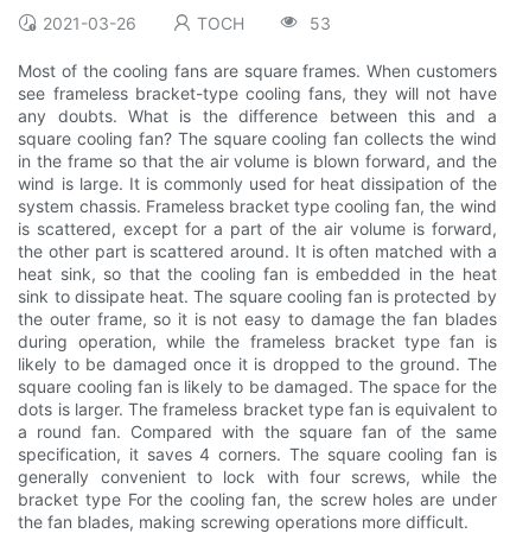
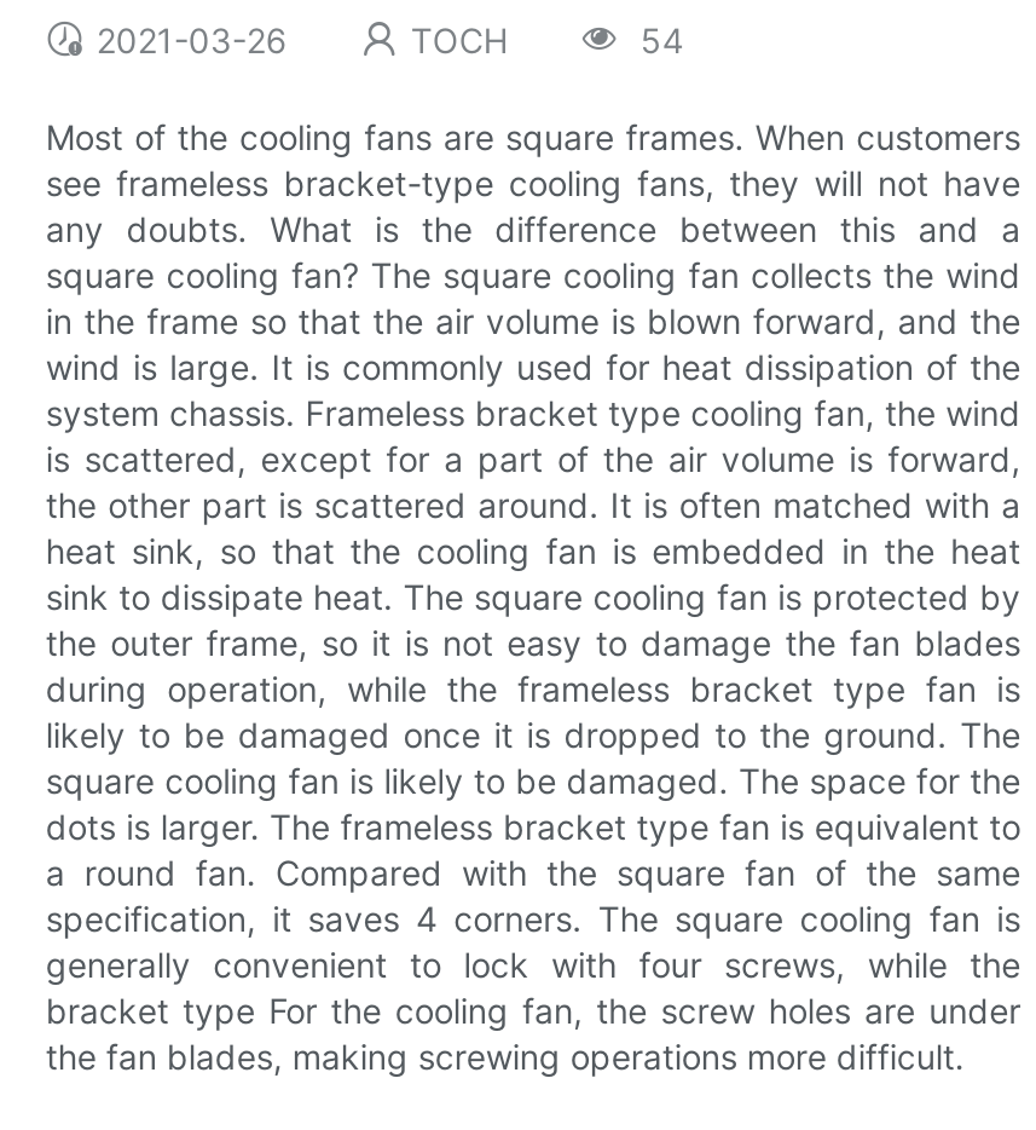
- 53
+ 54
